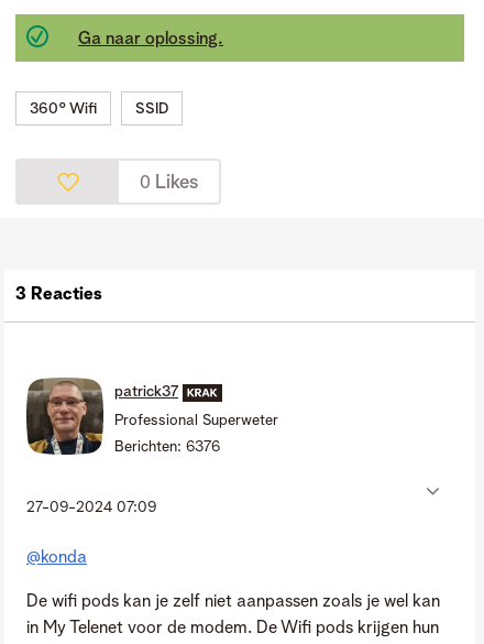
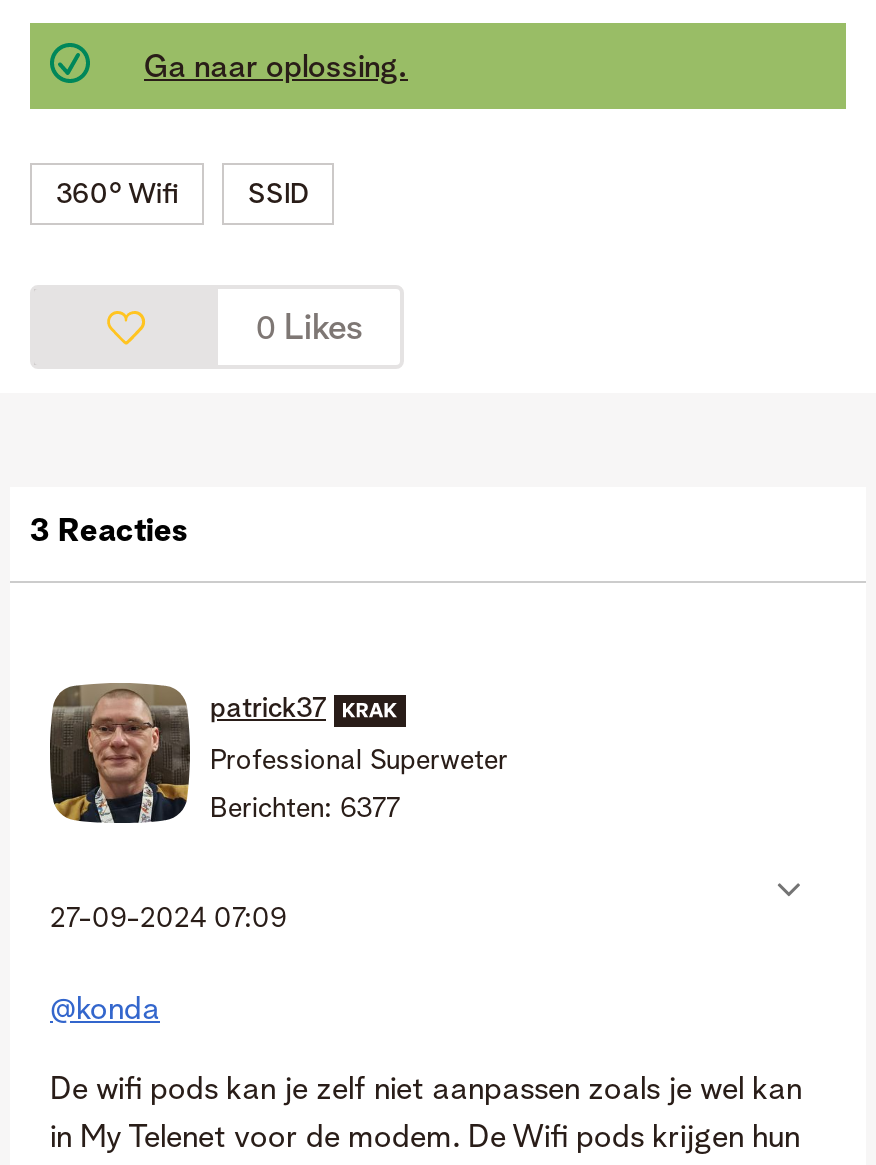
- Berichten: 6376
+ Berichten: 6377
